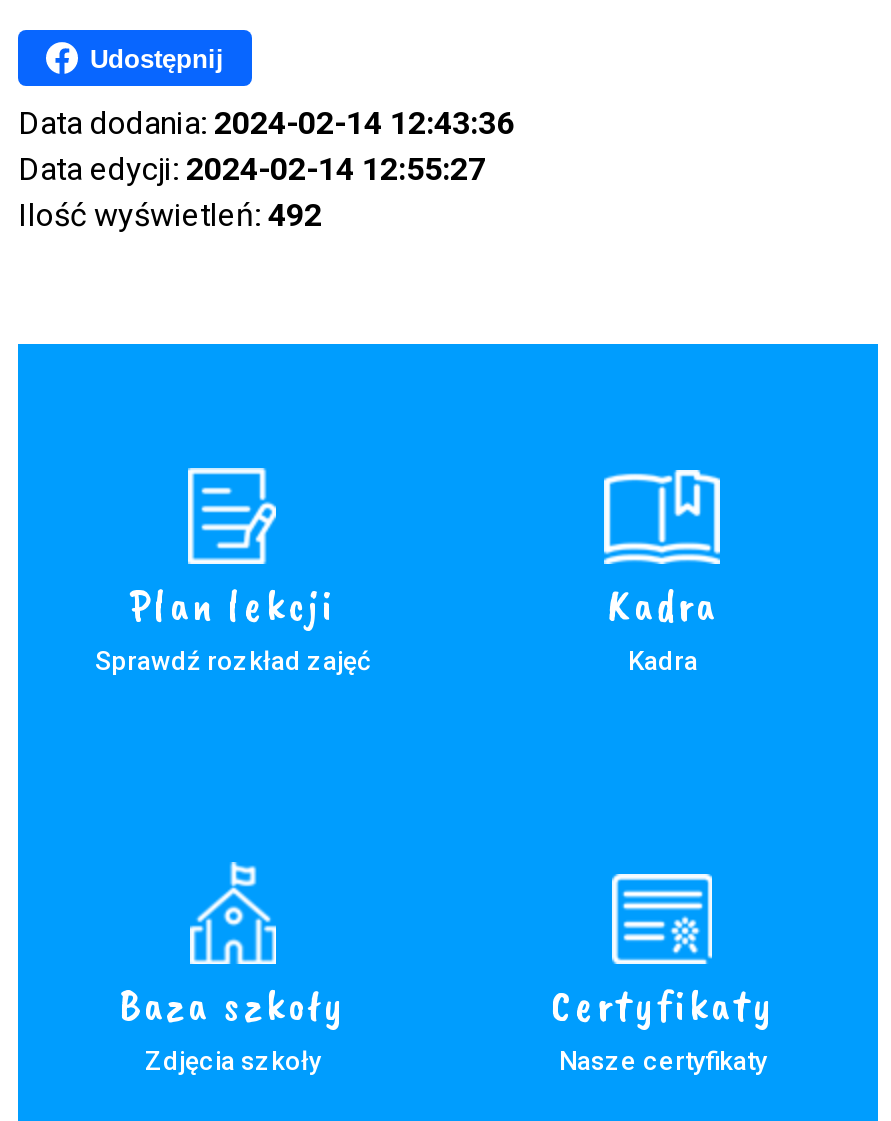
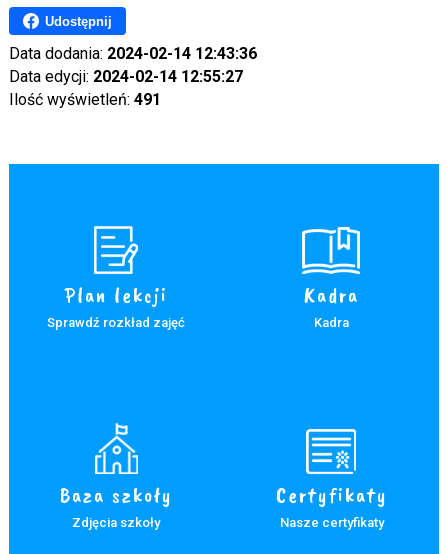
- Ilość wyświetleń: 492
+ Ilość wyświetleń: 491
